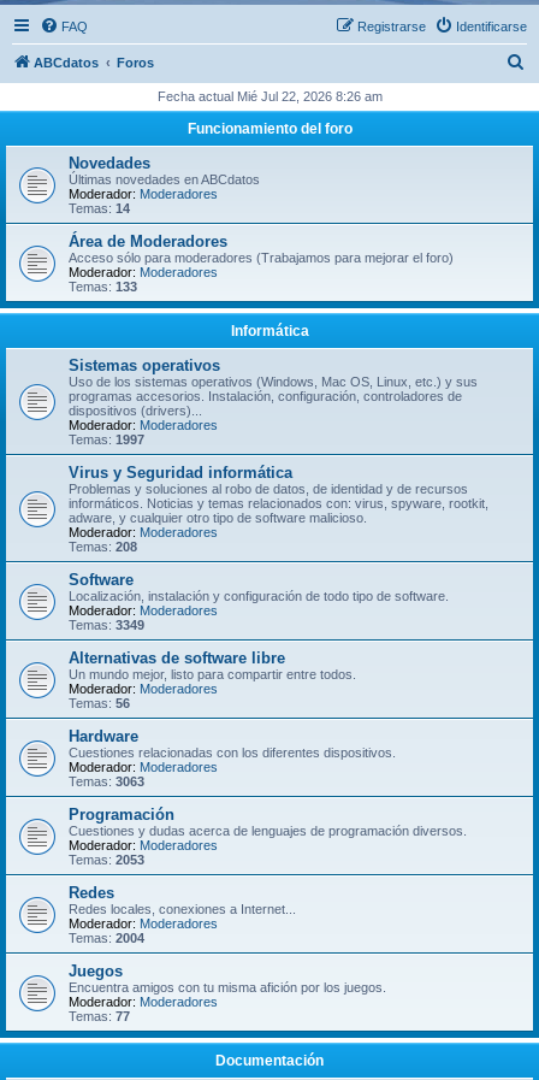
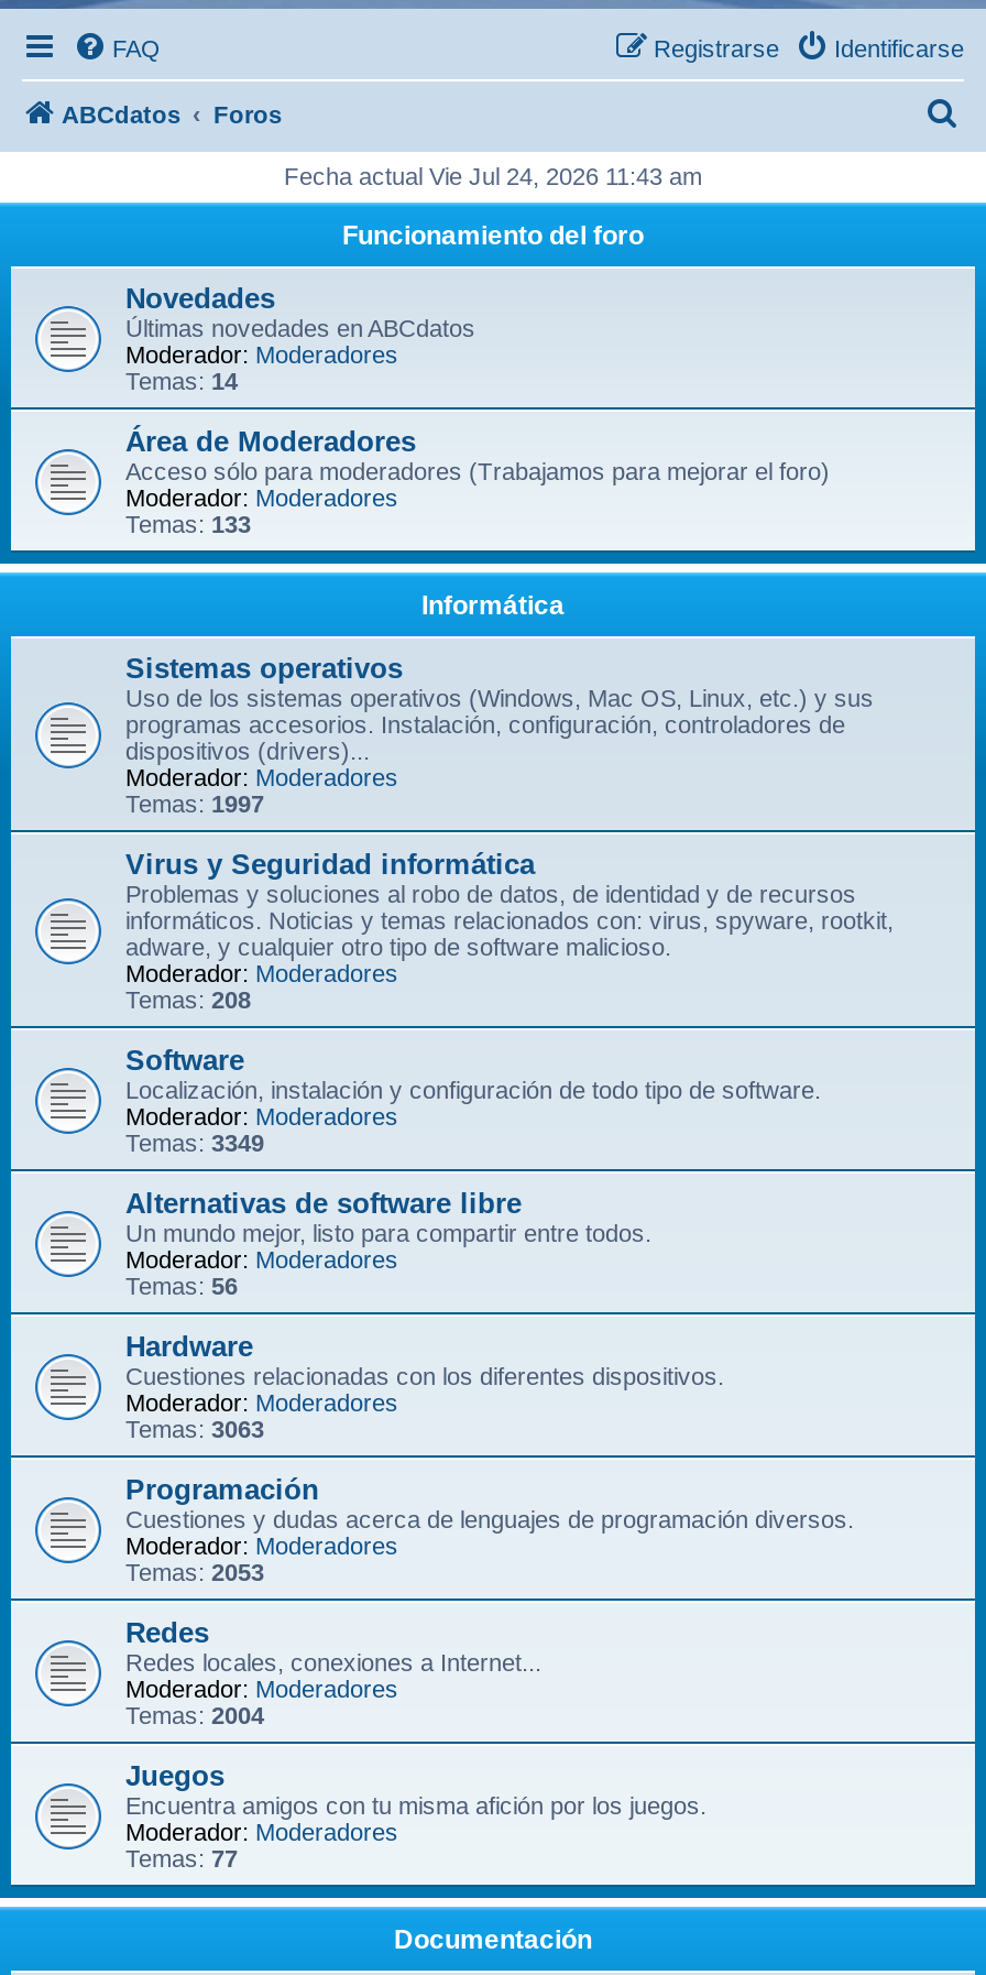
- Fecha actual Mié Jul 22, 2026 8:26 am
+ Fecha actual Vie Jul 24, 2026 11:43 am
